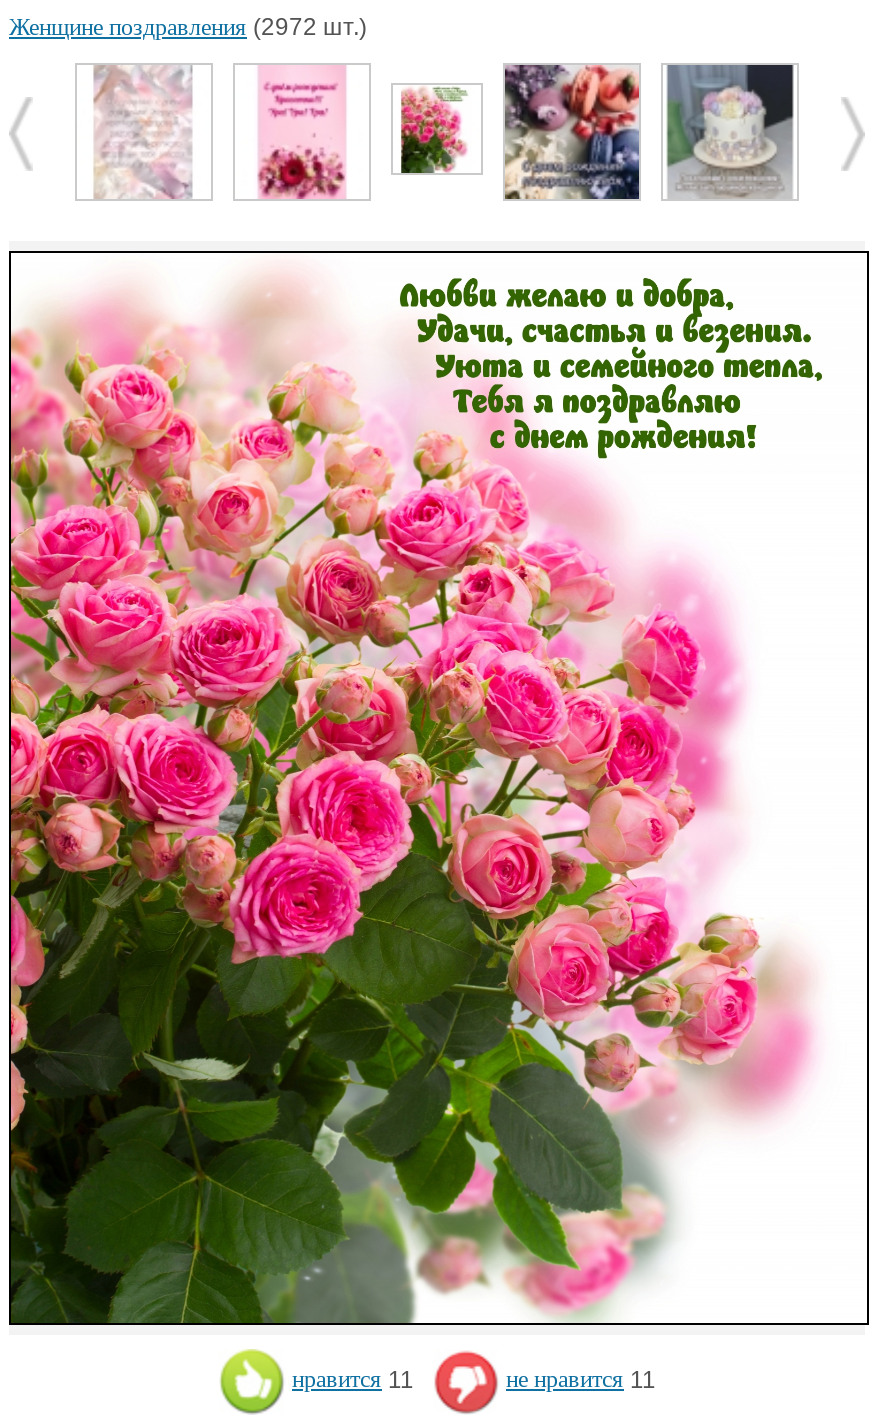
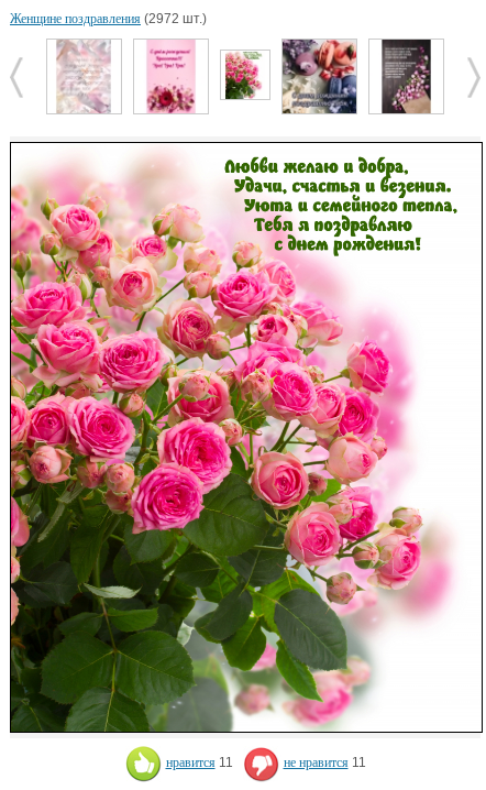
- [image]
+ [image]
